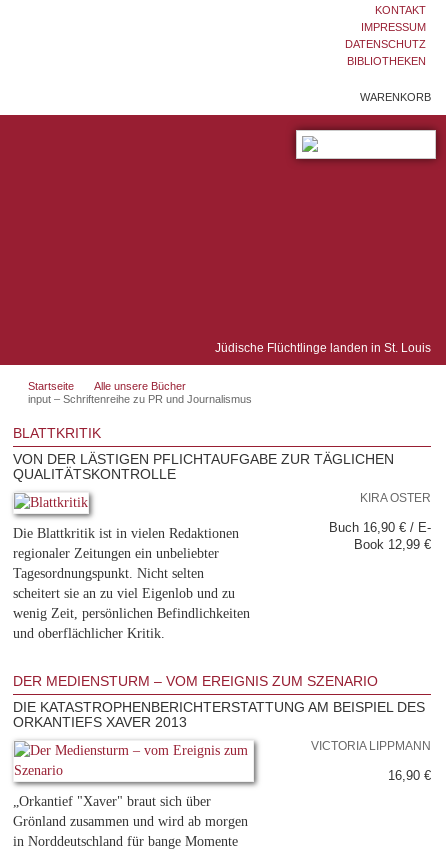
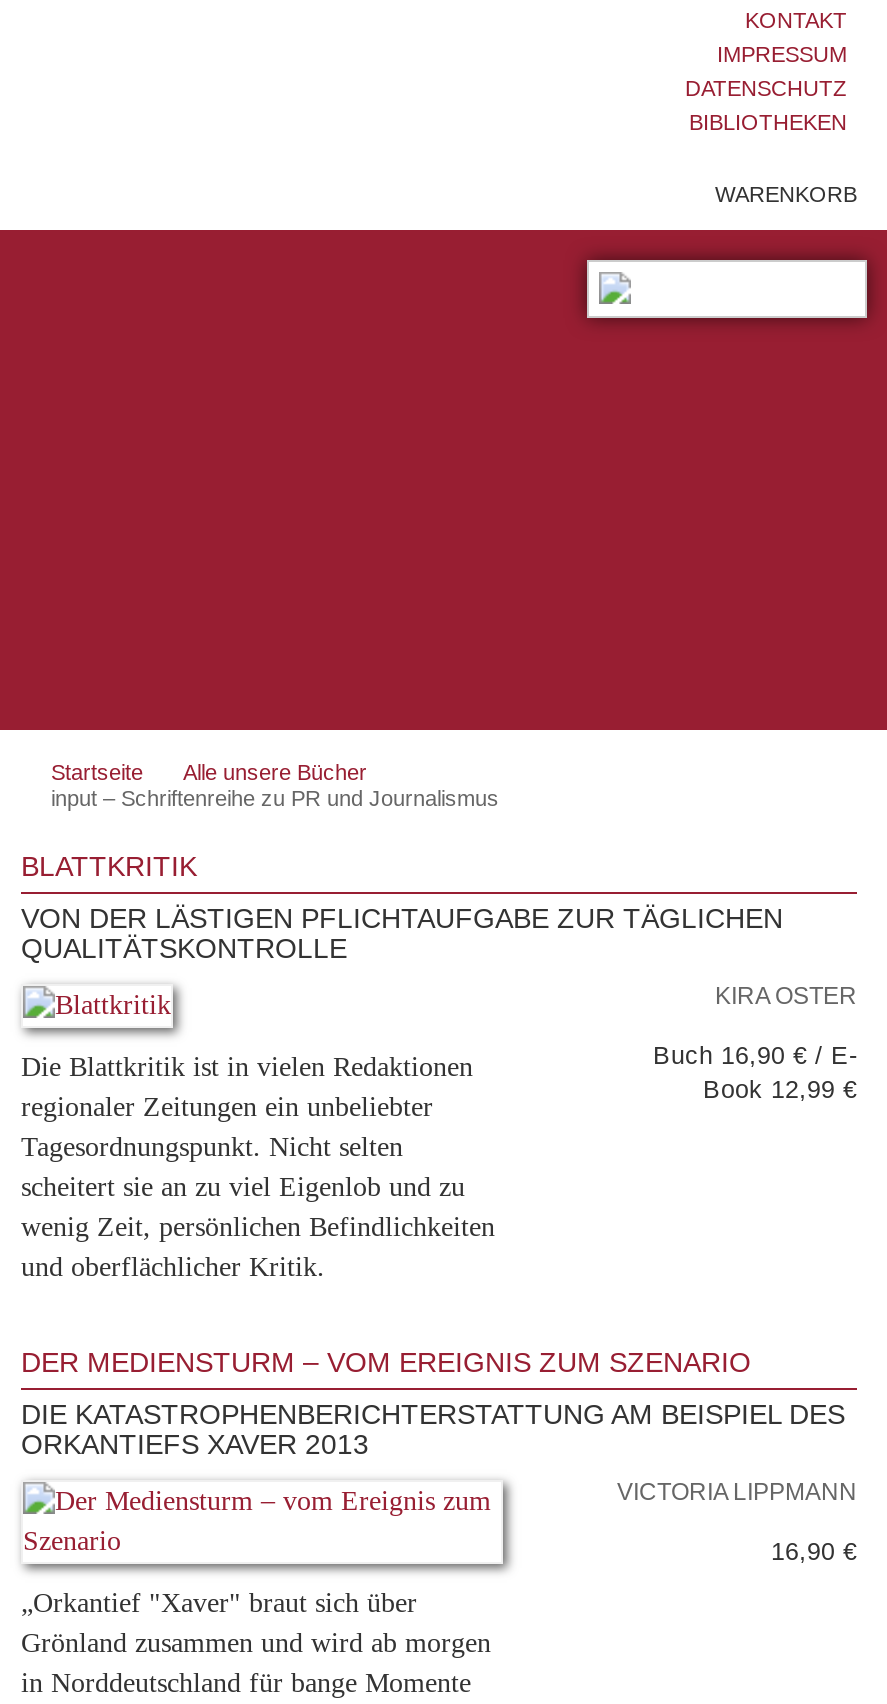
- Jüdische Flüchtlinge landen in St. Louis
